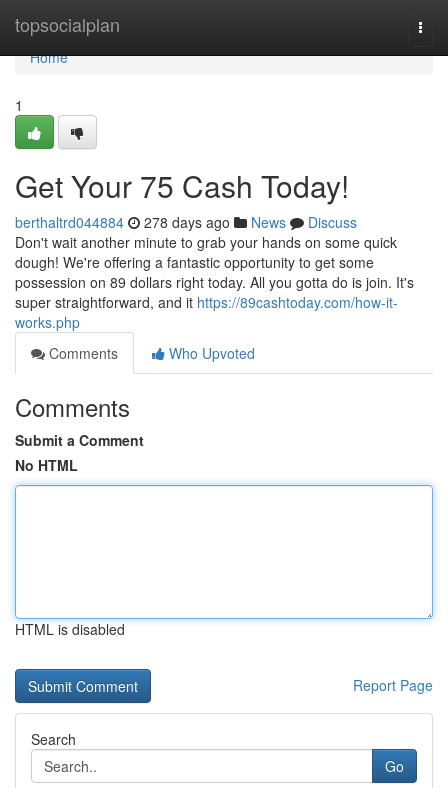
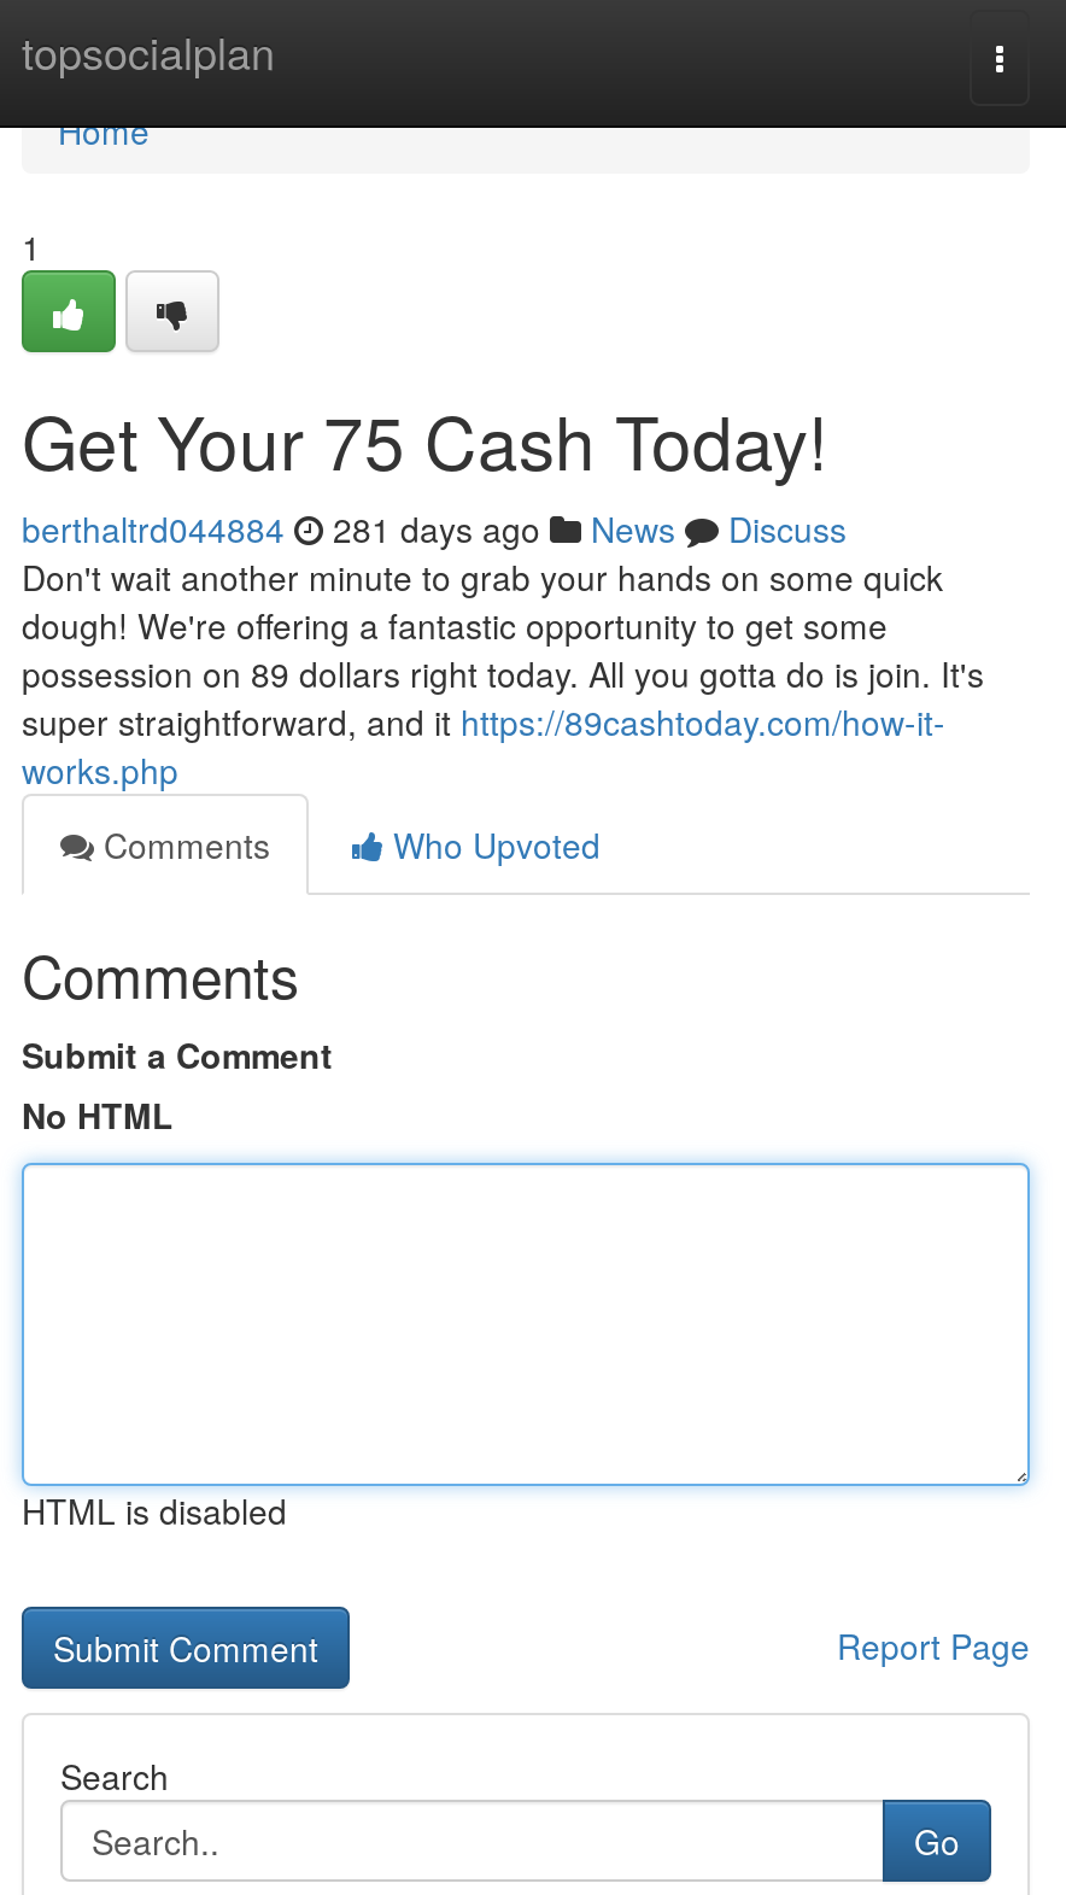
- berthaltrd044884 278 days ago News Discuss
+ berthaltrd044884 281 days ago News Discuss
